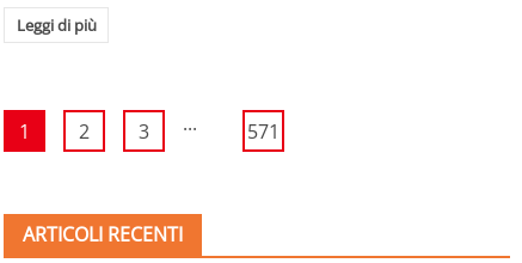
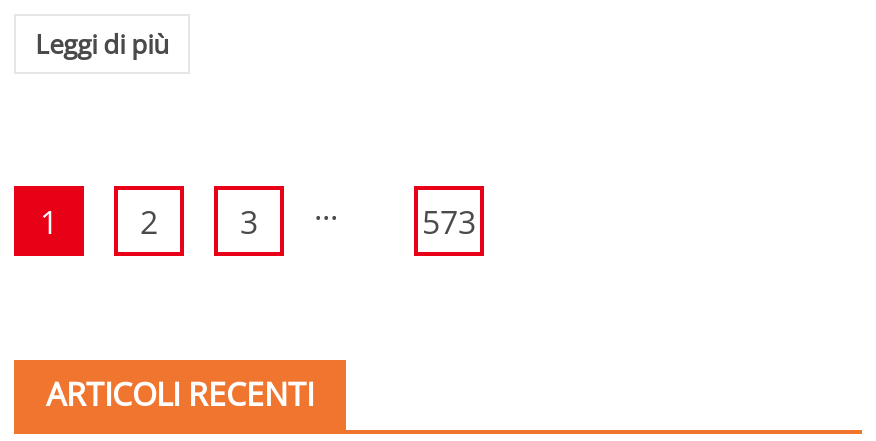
- 571
+ 573
